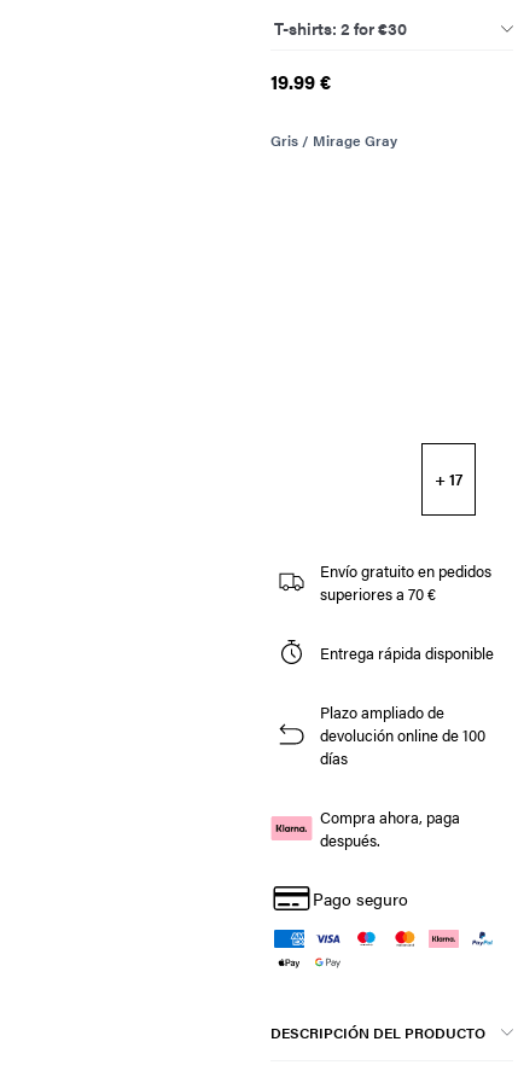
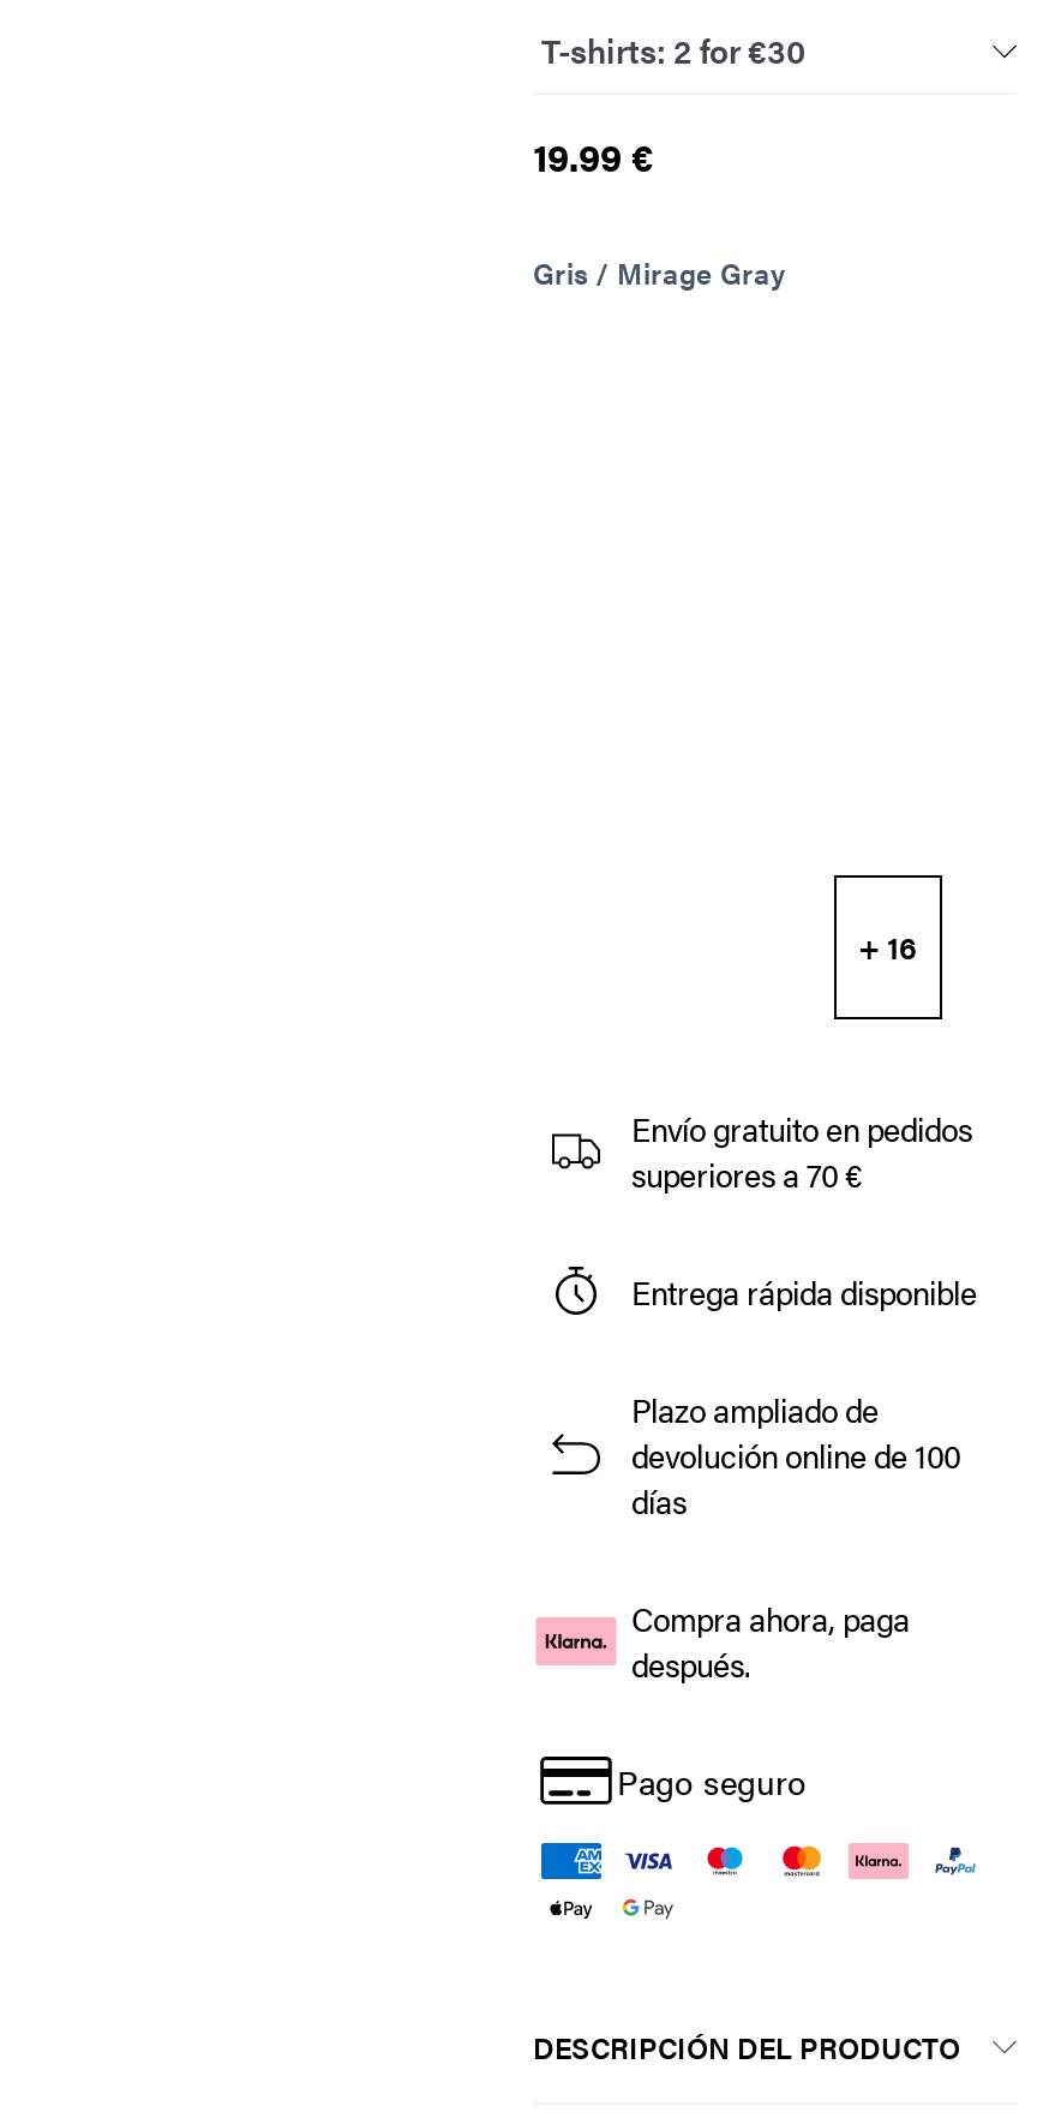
- + 17
+ + 16
